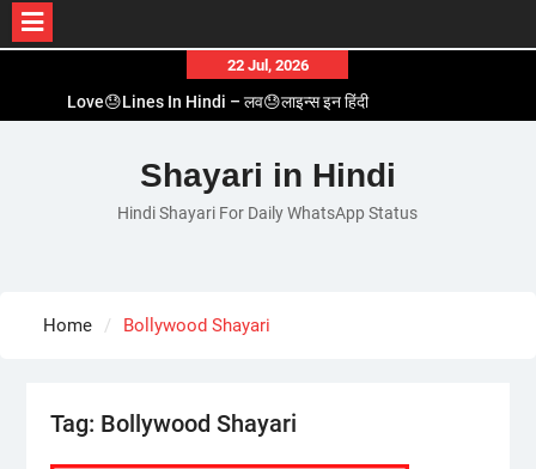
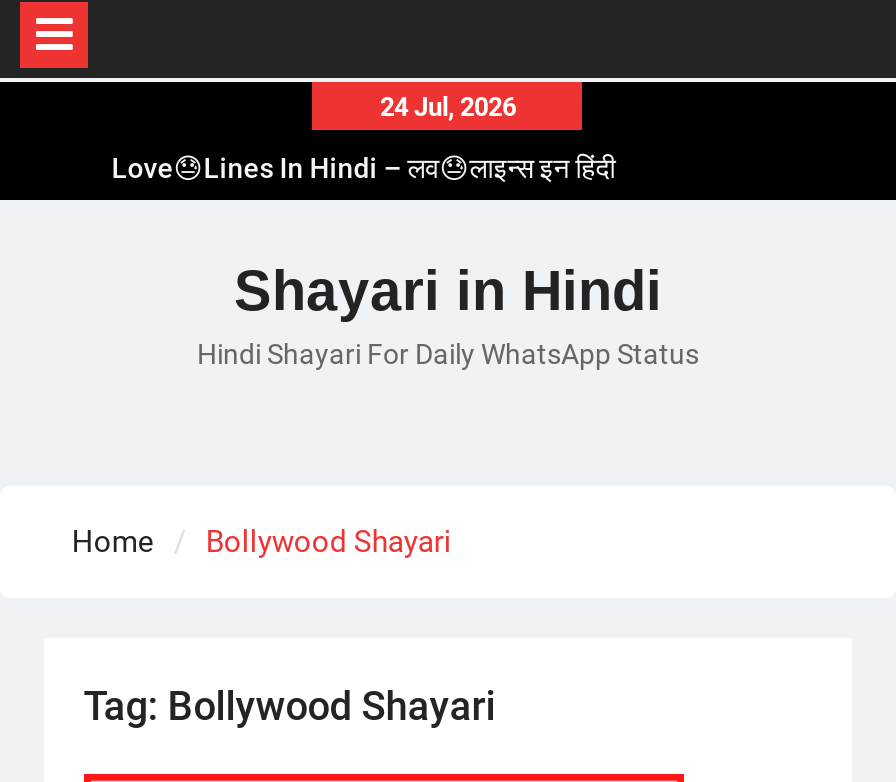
- 22 Jul, 2026
+ 24 Jul, 2026
